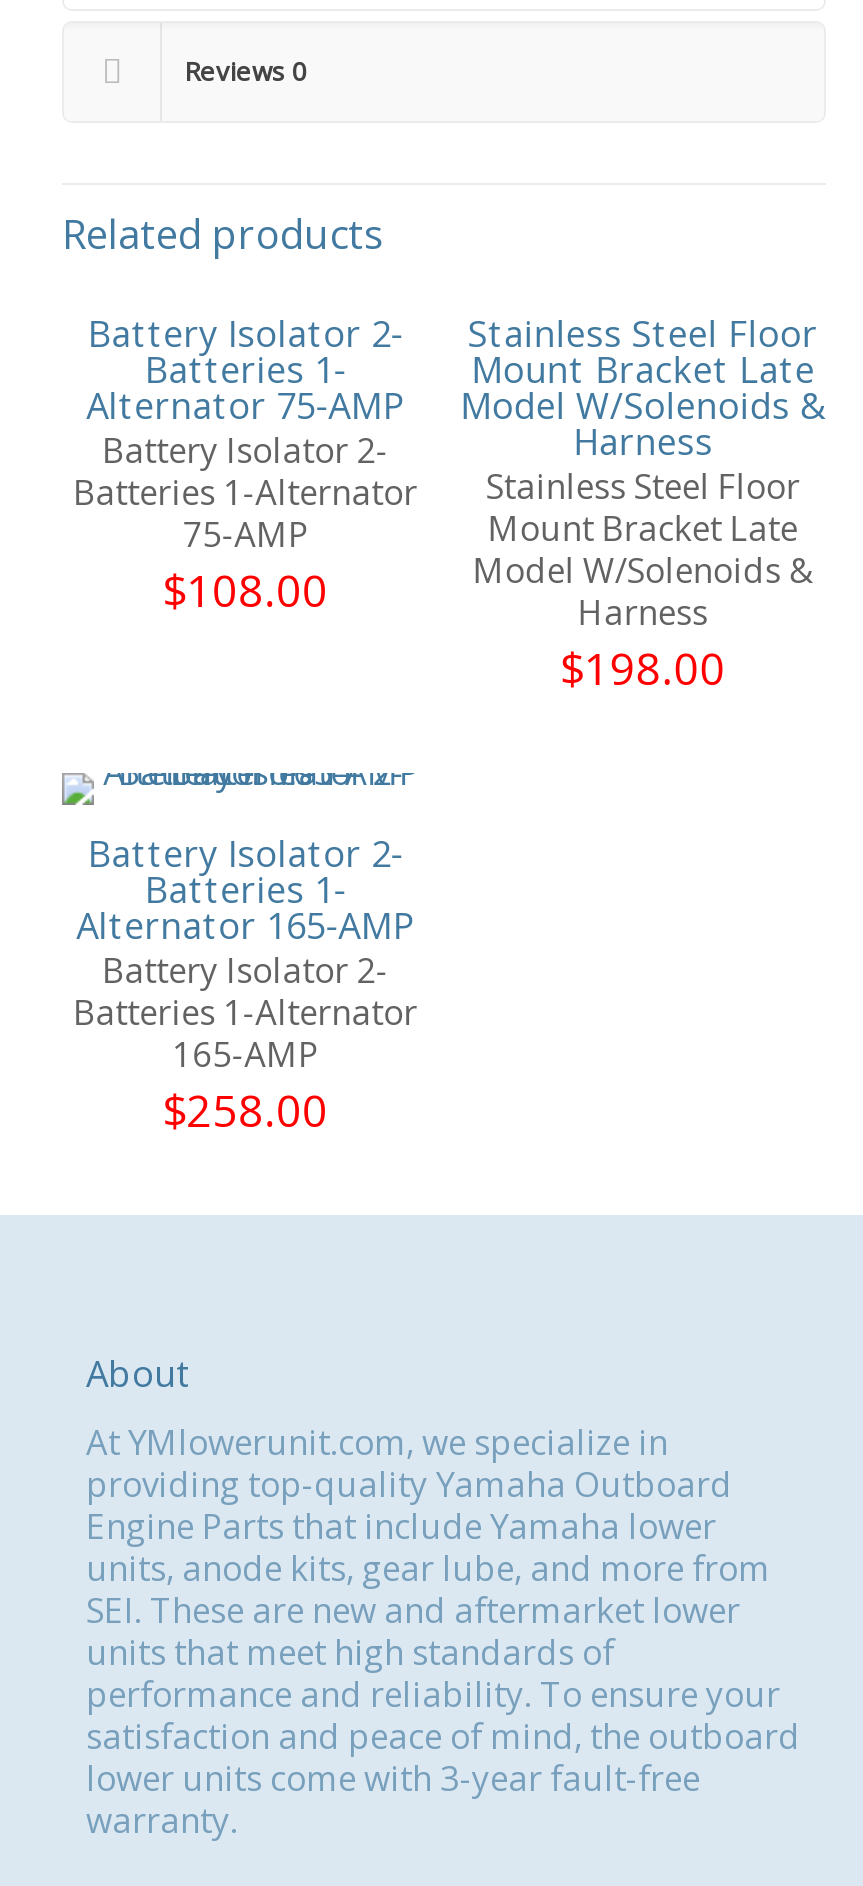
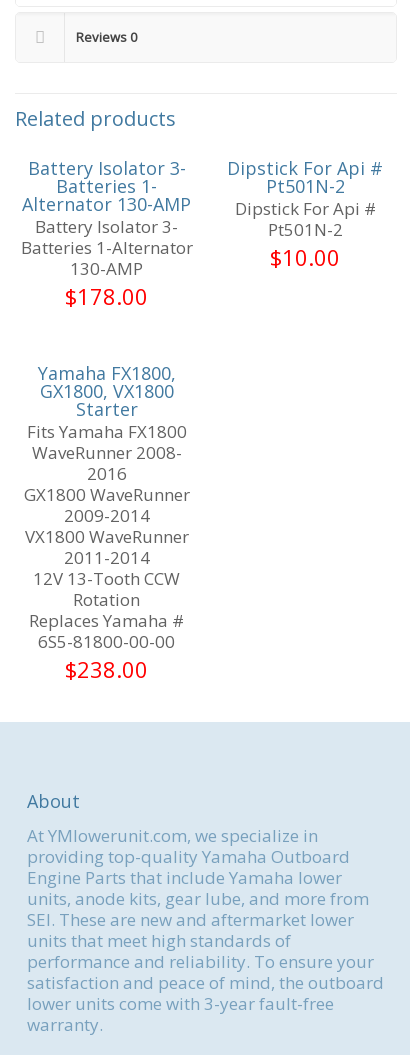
- Battery Isolator 2-
+ Battery Isolator 3-

- Stainless Steel Floor
- Mount Bracket Late
- Model W/Solenoids &
- Harness
- Stainless Steel Floor
- Mount Bracket Late
- Model W/Solenoids &
- Harness
- $198.00
+ Dipstick For Api #
+ Pt501N-2
+ Dipstick For Api #
+ Pt501N-2
+ $10.00

- Alternator 75-AMP
+ Alternator 130-AMP

- Battery Isolator 2-
+ Battery Isolator 3-

- 75-AMP
- $108.00
+ 130-AMP
+ $178.00

- Battery Isolator 2-
- Batteries 1-
- Alternator 165-AMP
- Battery Isolator 2-
- Batteries 1-Alternator
- 165-AMP
- $258.00
+ Yamaha FX1800,
+ GX1800, VX1800
+ Starter
+ Fits Yamaha FX1800
+ WaveRunner 2008-
+ 2016
+ GX1800 WaveRunner
+ 2009-2014
+ VX1800 WaveRunner
+ 2011-2014
+ 12V 13-Tooth CCW
+ Rotation
+ Replaces Yamaha #
+ 6S5-81800-00-00
+ $238.00
